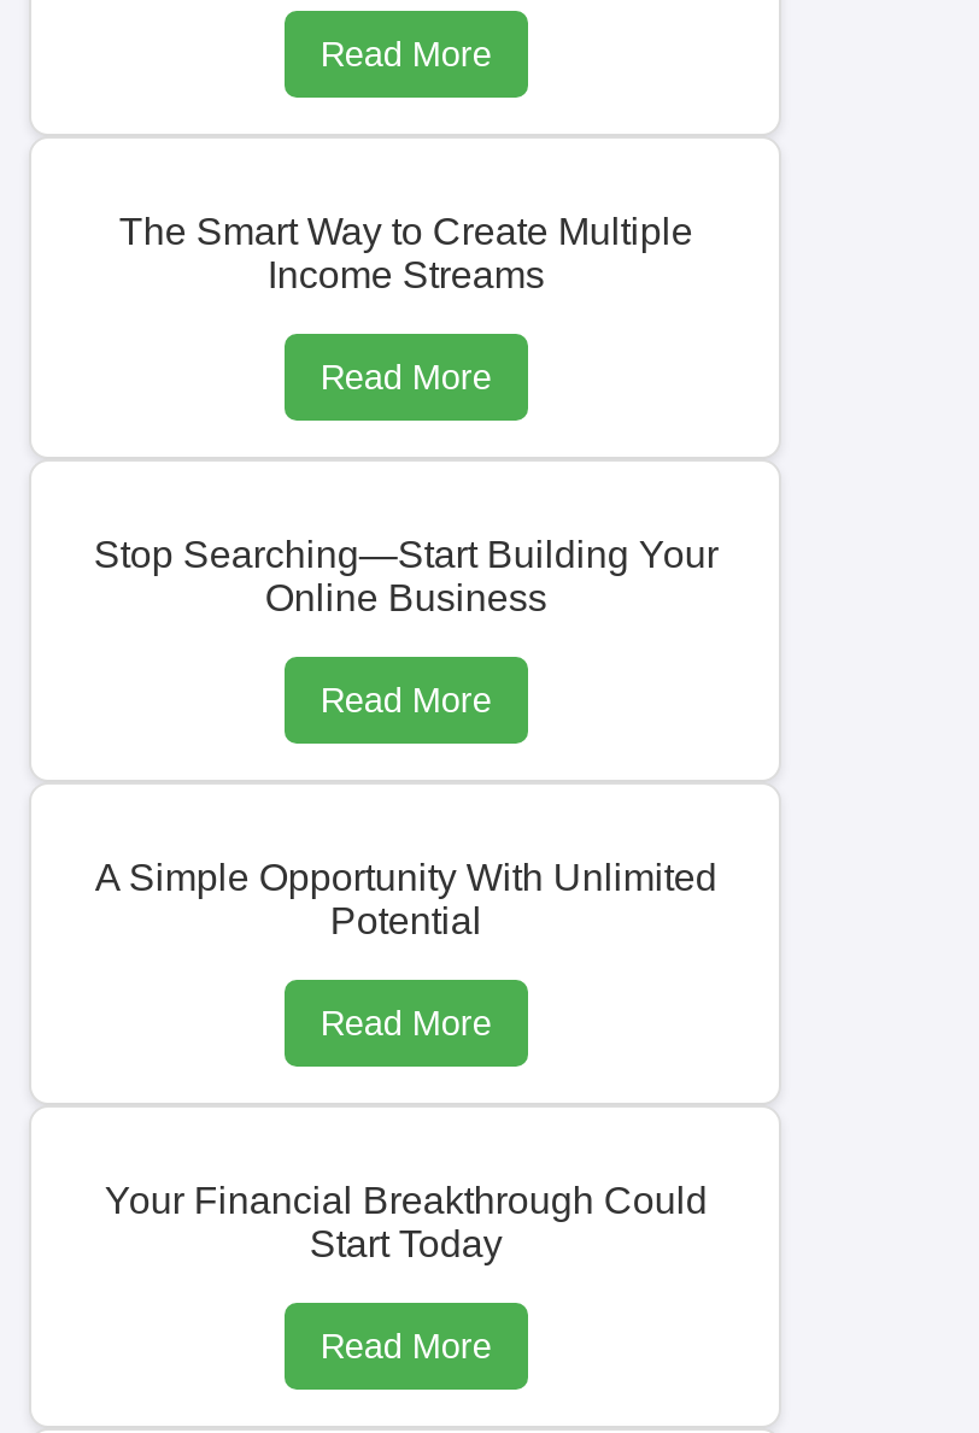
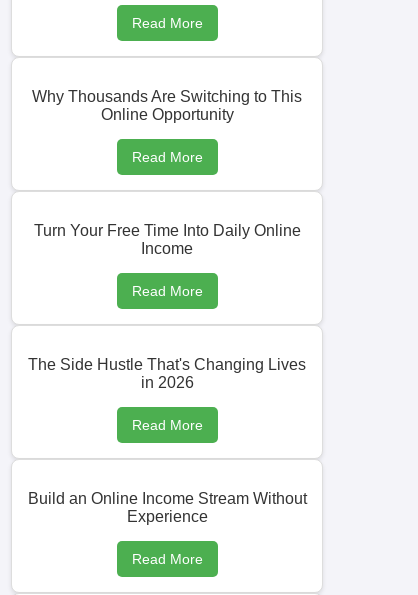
- The Smart Way to Create Multiple
- Income Streams
+ Why Thousands Are Switching to This
+ Online Opportunity

- Stop Searching—Start Building Your
- Online Business
+ Turn Your Free Time Into Daily Online
+ Income

- A Simple Opportunity With Unlimited
- Potential
+ The Side Hustle That's Changing Lives
+ in 2026

- Your Financial Breakthrough Could
- Start Today
+ Build an Online Income Stream Without
+ Experience
